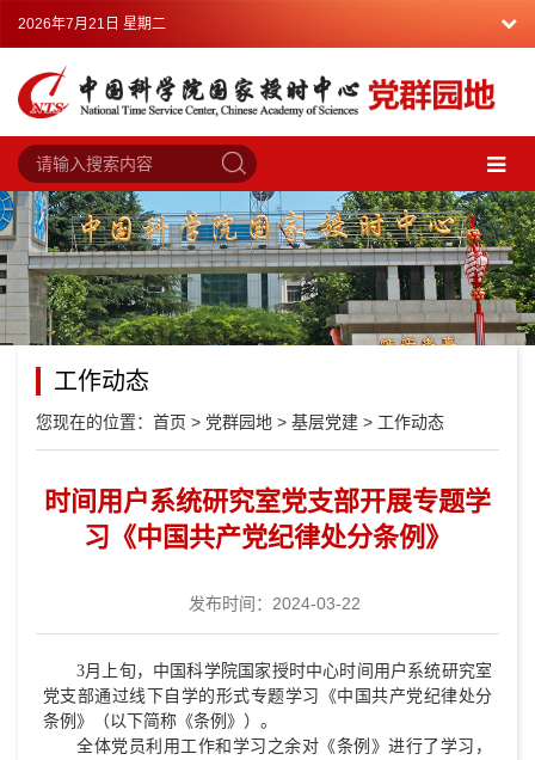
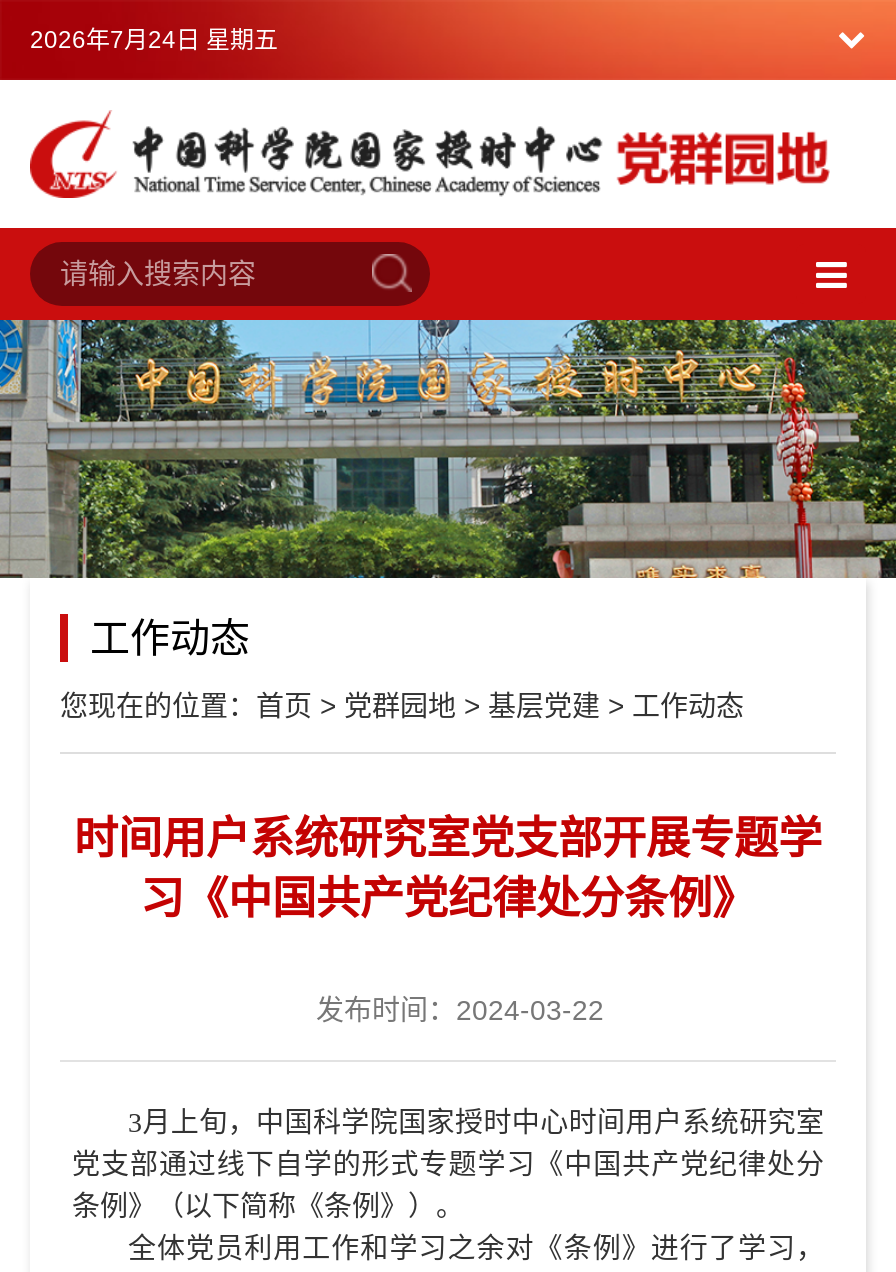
- 2026年7月21日 星期二
+ 2026年7月24日 星期五
